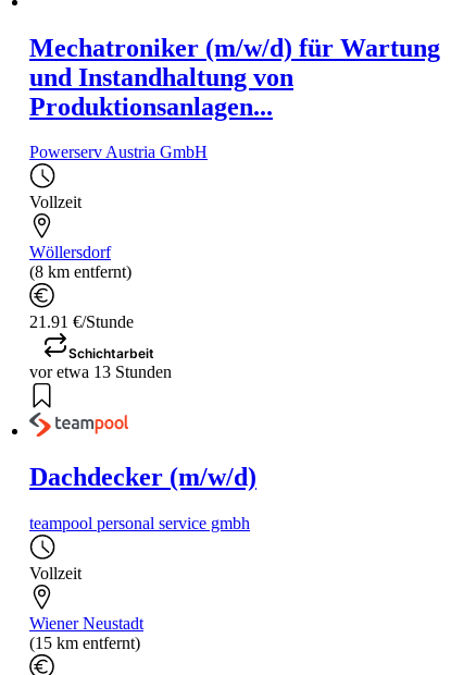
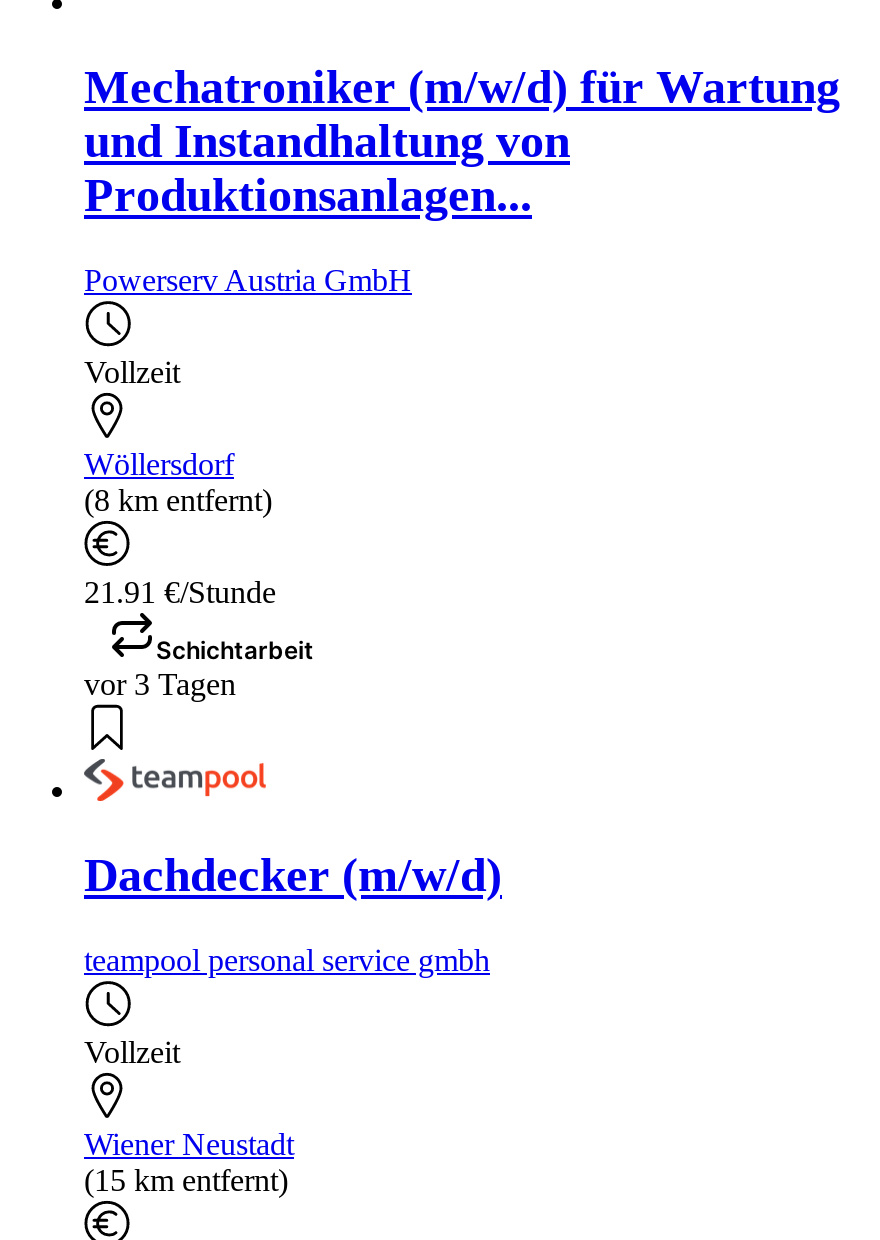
- vor etwa 13 Stunden
+ vor 3 Tagen
